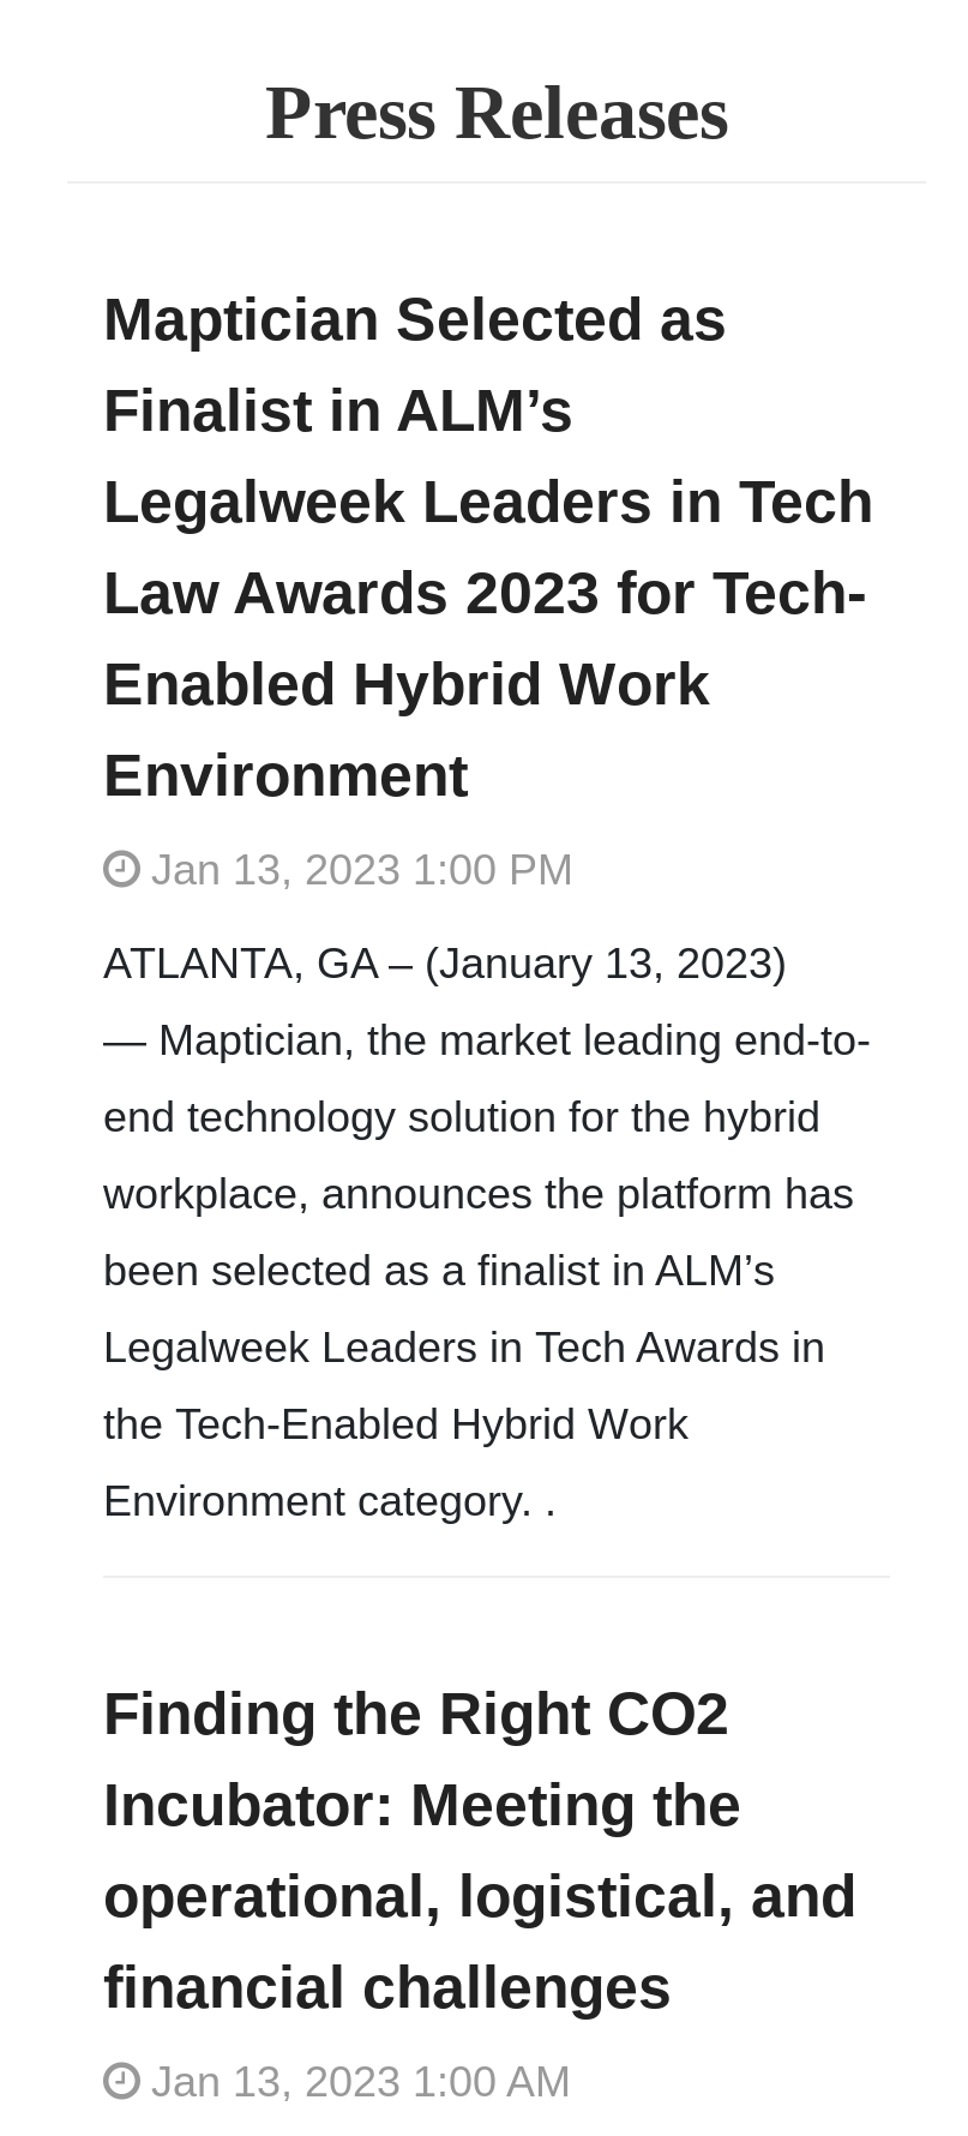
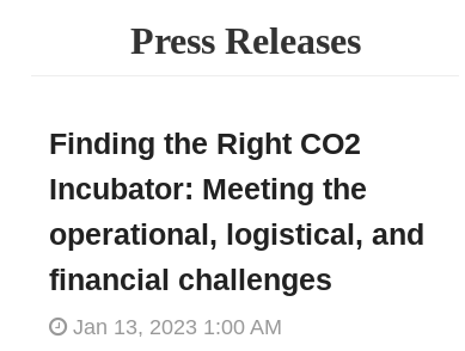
- Maptician Selected as
- Finalist in ALM’s
- Legalweek Leaders in Tech
- Law Awards 2023 for Tech-
- Enabled Hybrid Work
- Environment
- Jan 13, 2023 1:00 PM
- ATLANTA, GA – (January 13, 2023)
- — Maptician, the market leading end-to-
- end technology solution for the hybrid
- workplace, announces the platform has
- been selected as a finalist in ALM’s
- Legalweek Leaders in Tech Awards in
- the Tech-Enabled Hybrid Work
- Environment category. .
